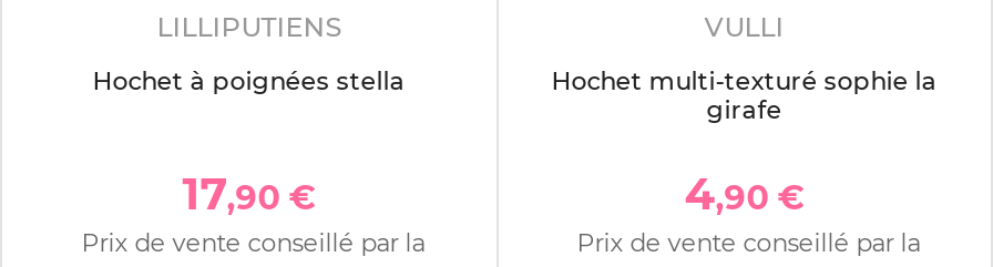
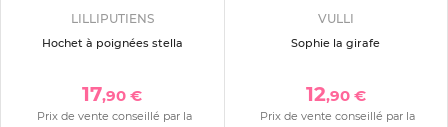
- Hochet multi-texturé sophie la
- girafe
+ Sophie la girafe

- 4,90 €
+ 12,90 €
